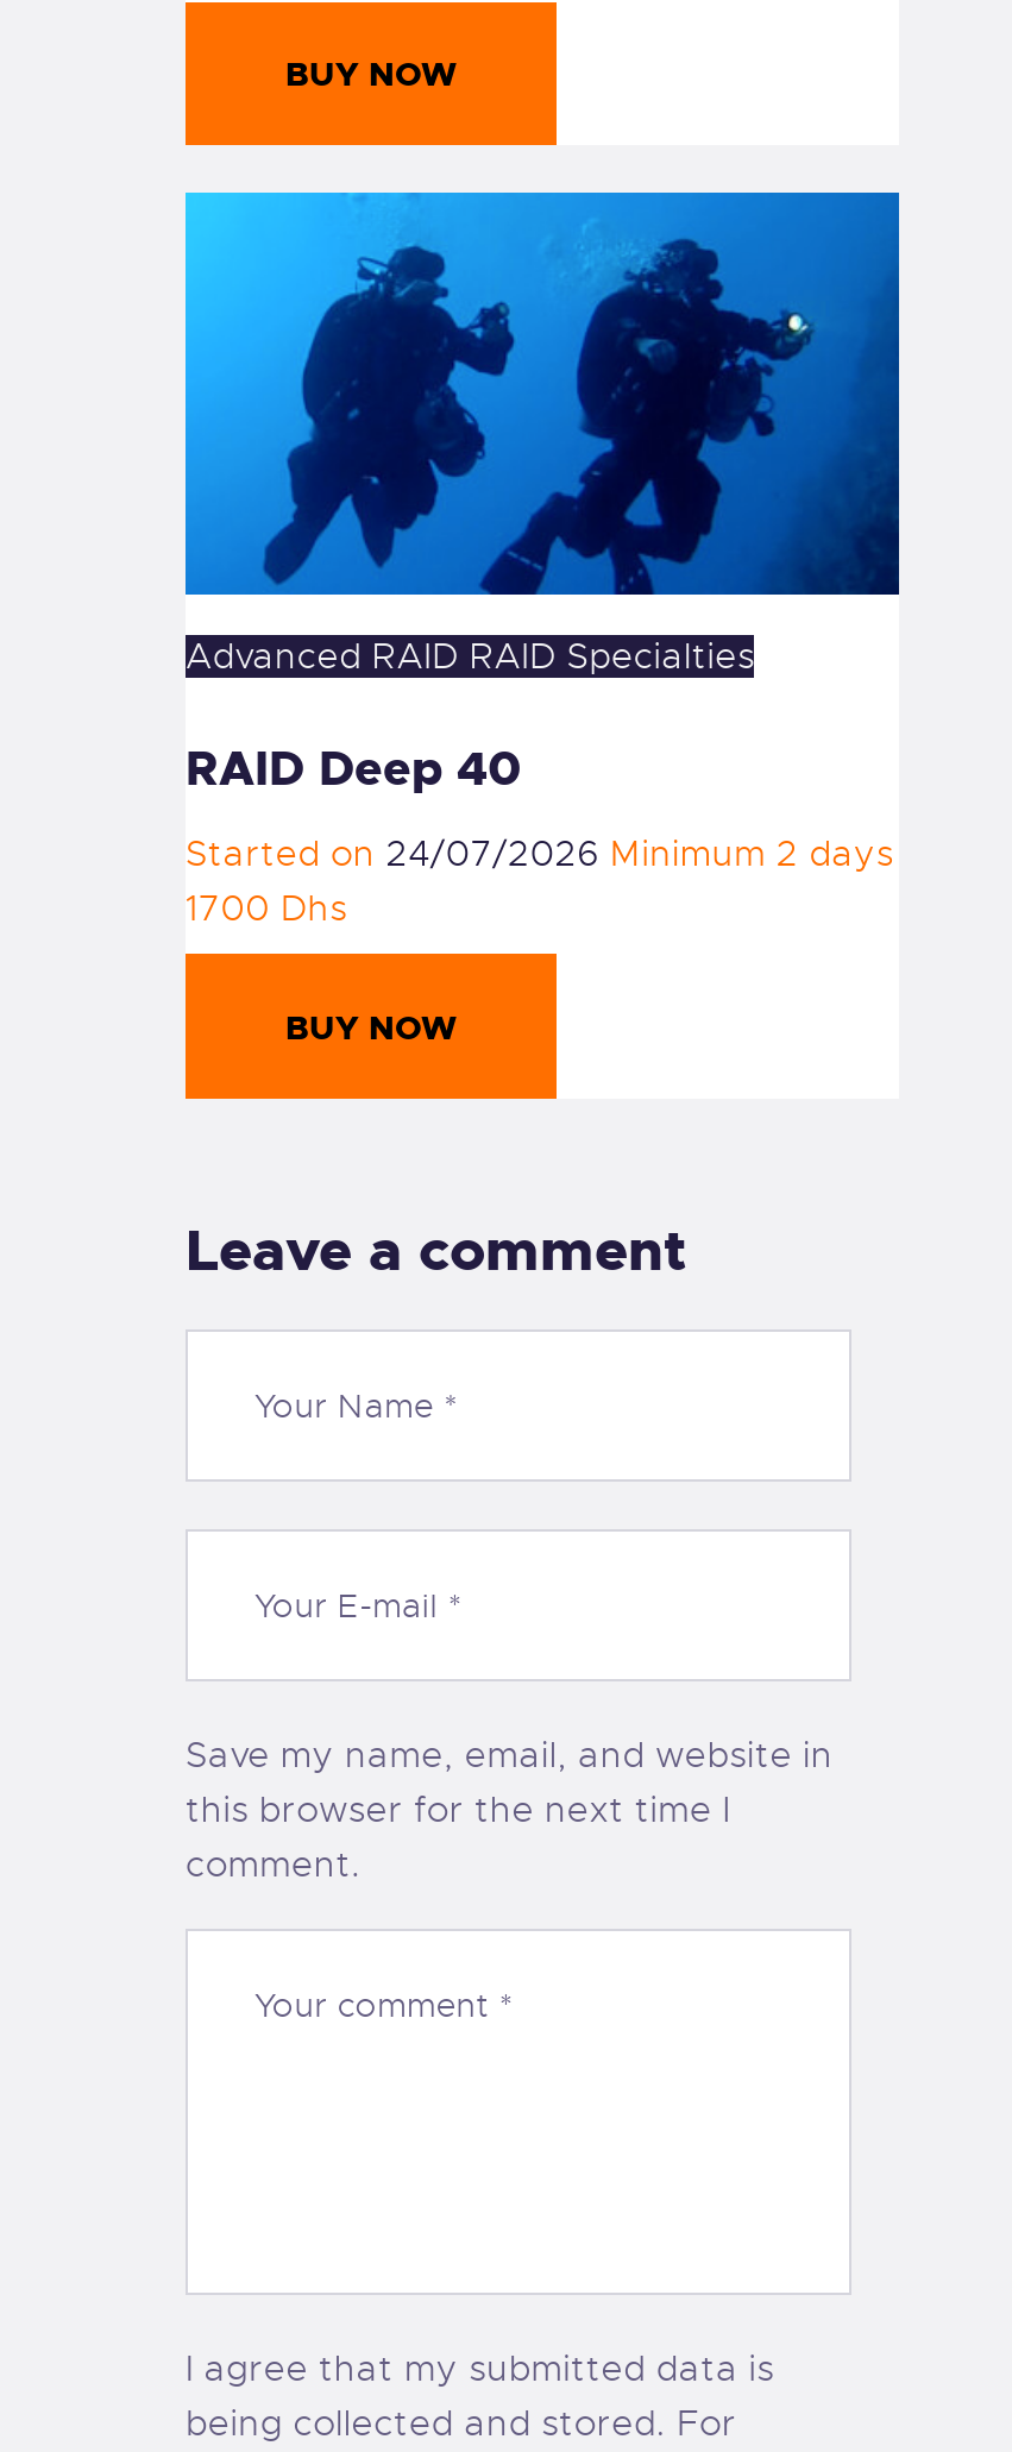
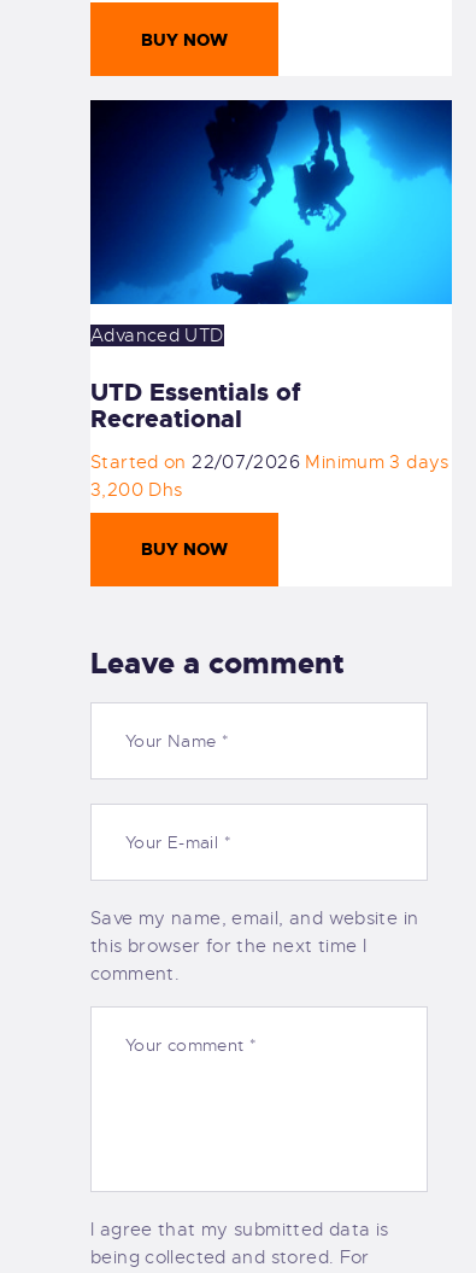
- [image]
- AdvancedRAIDRAID Specialties
+ [image]
+ AdvancedUTD

- RAID Deep 40
+ UTD Essentials of
+ Recreational

- Started on 24/07/2026 Minimum 2 days
- 1700 Dhs
+ Started on 22/07/2026 Minimum 3 days
+ 3,200 Dhs
